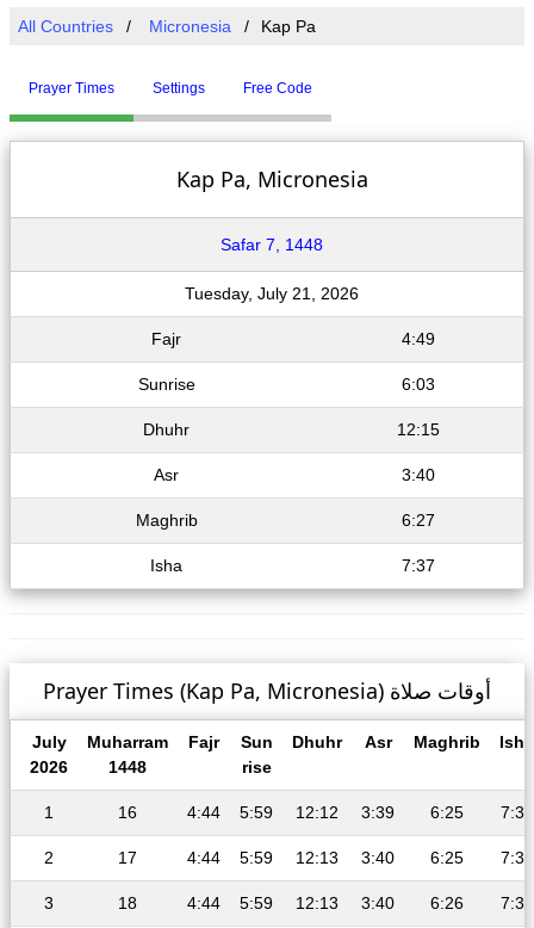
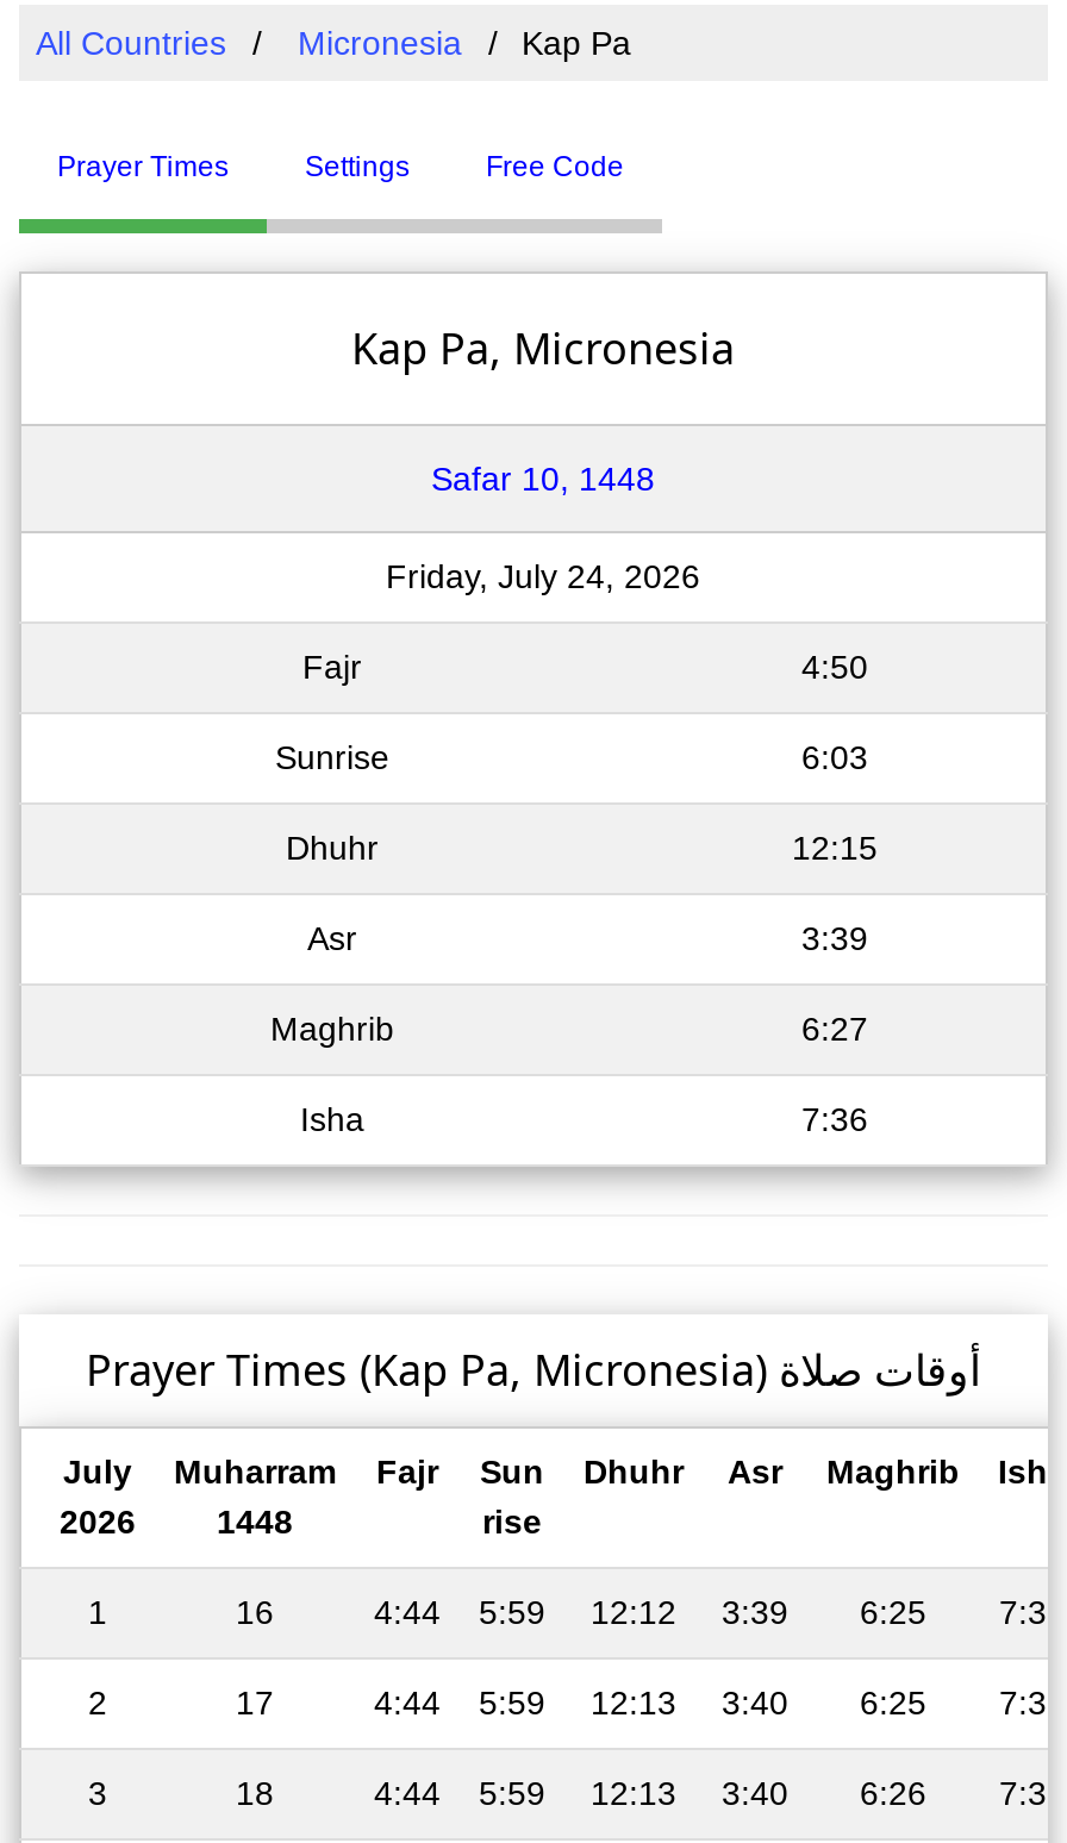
- Safar 7, 1448
+ Safar 10, 1448

- Tuesday, July 21, 2026
+ Friday, July 24, 2026

- 4:49
+ 4:50

- 3:40
+ 3:39

- 7:37
+ 7:36
